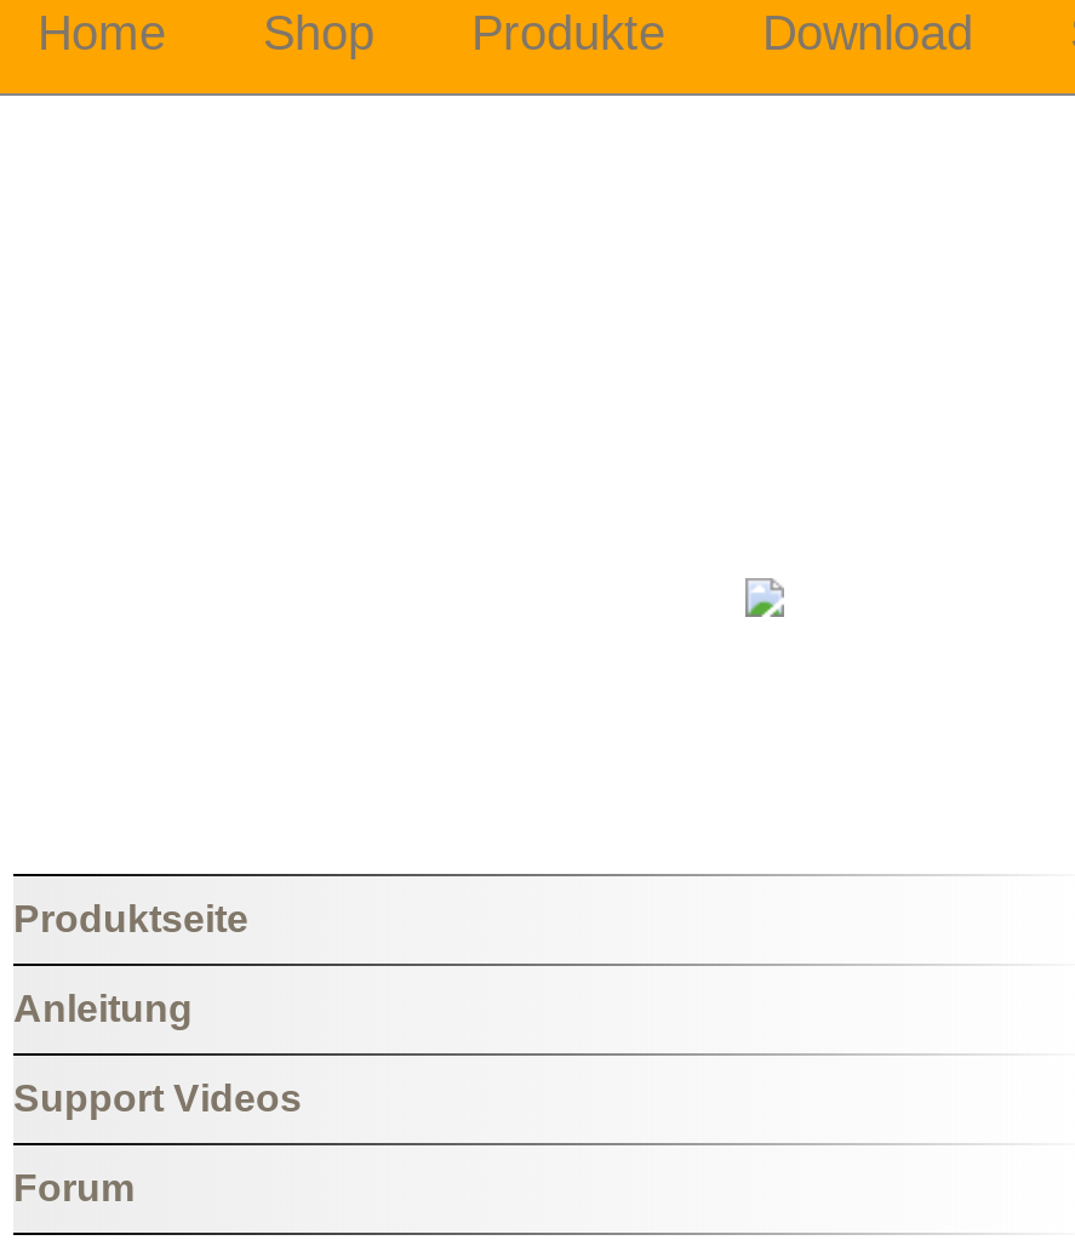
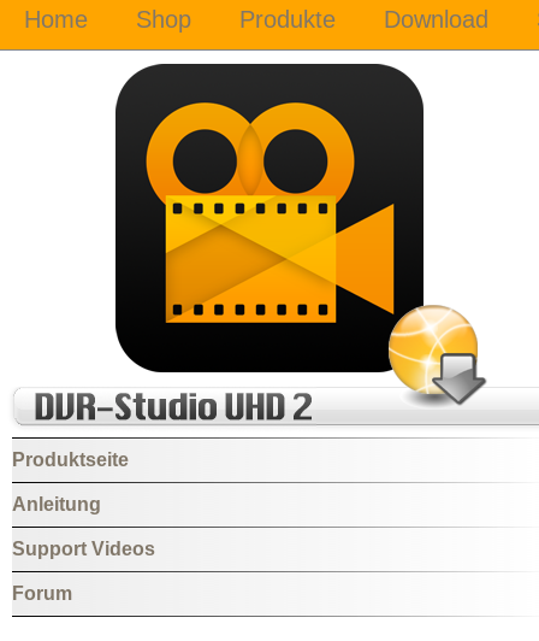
+ [image]
